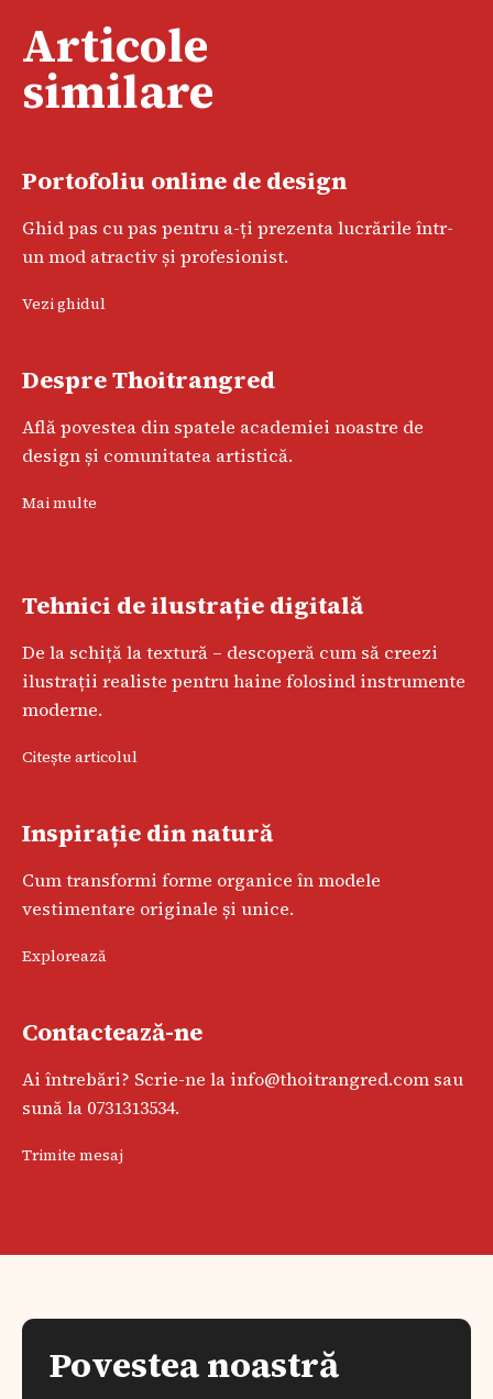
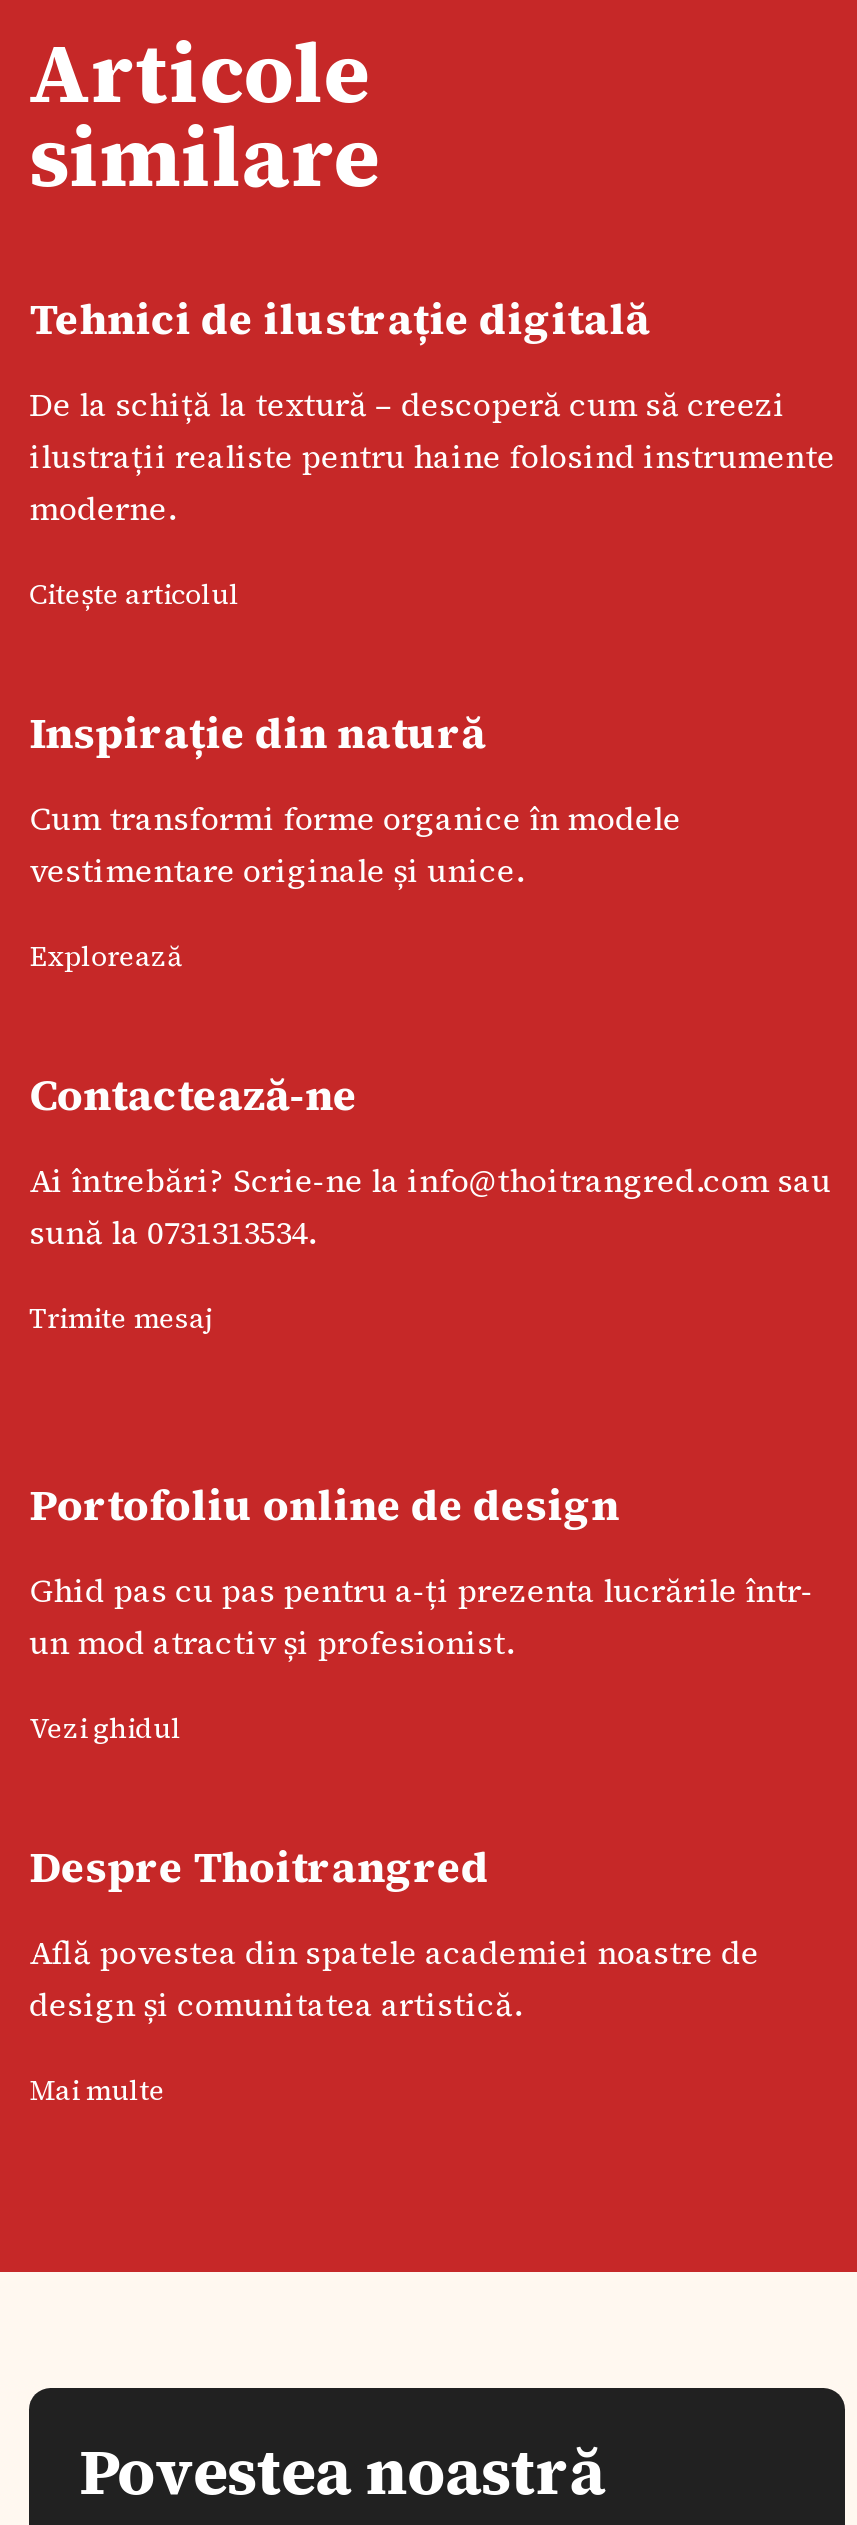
moved down: Portofoliu online de design | Ghid pas cu pas pentru a-ți prezenta lucrările într- | un mod atractiv și profesionist. | Vezi ghidul | Despre Thoitrangred | Află povestea din spatele academiei noastre de | design și comunitatea artistică. | Mai multe

moved up: Tehnici de ilustrație digitală | De la schiță la textură – descoperă cum să creezi | ilustrații realiste pentru haine folosind instrumente | ... | sună la 0731313534. | Trimite mesaj
